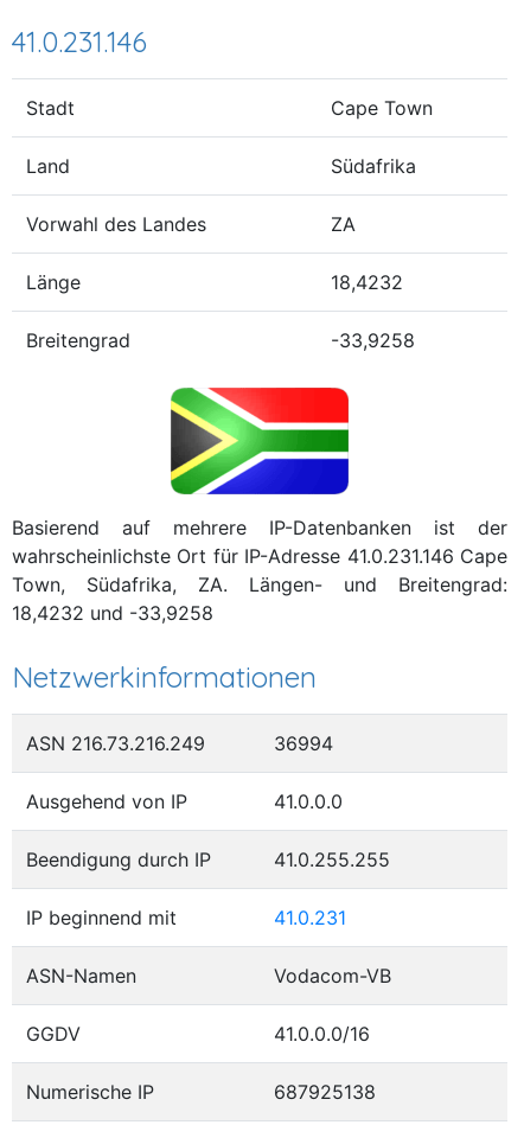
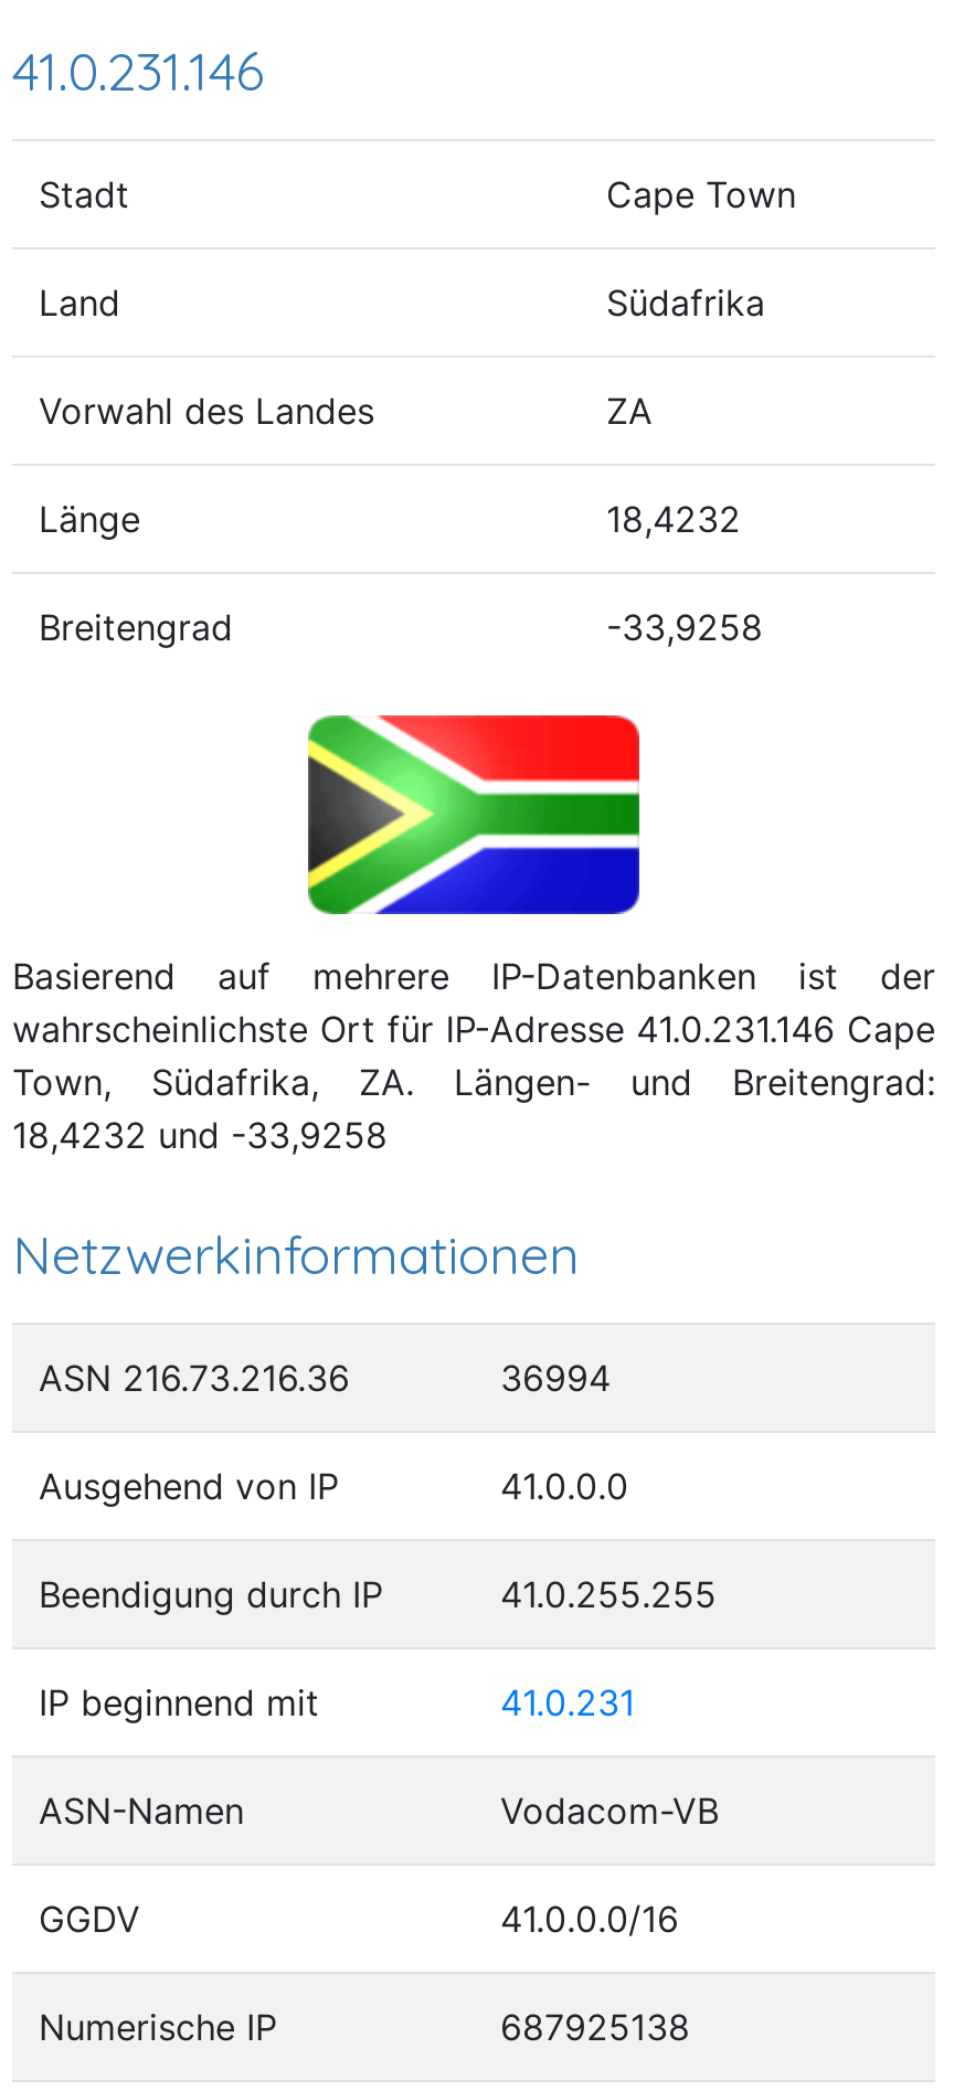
- ASN 216.73.216.249
+ ASN 216.73.216.36
